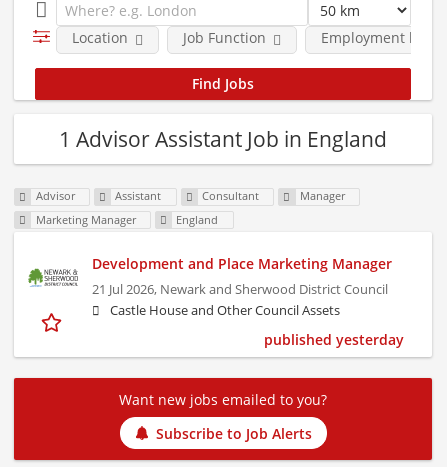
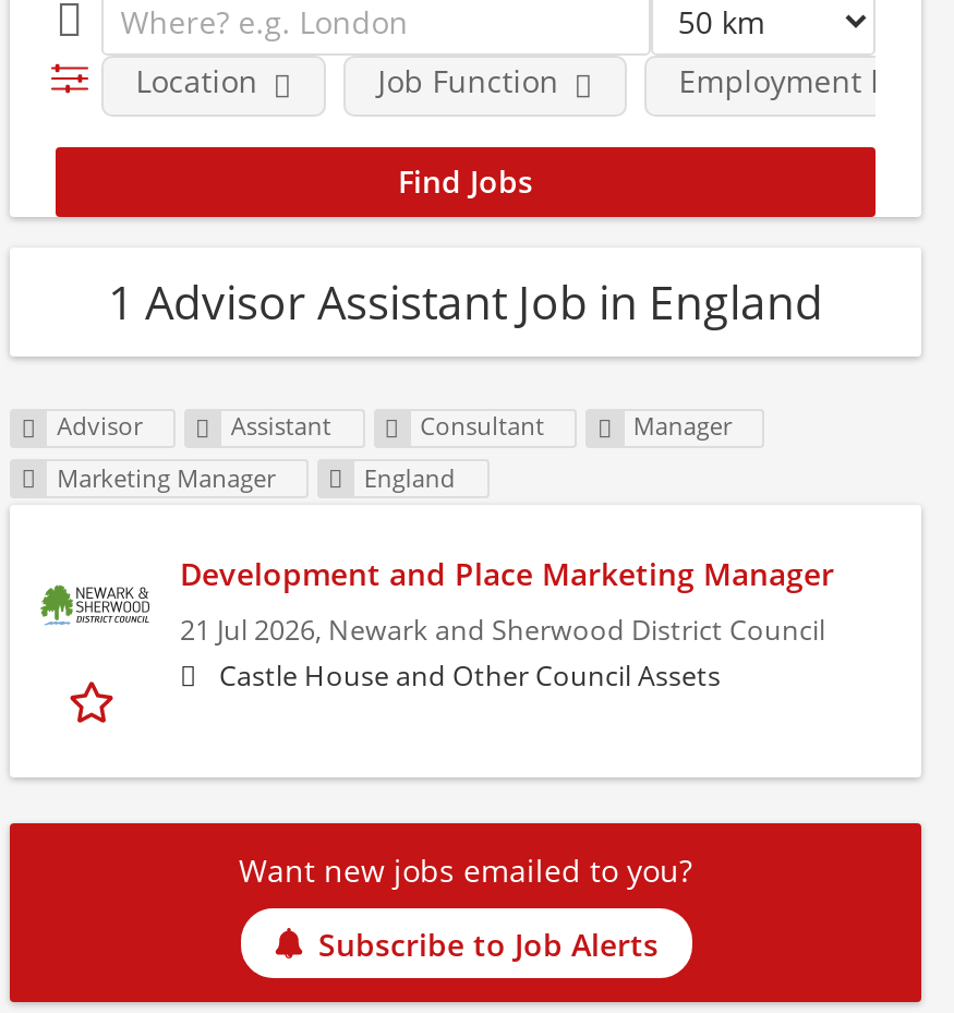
- published yesterday
